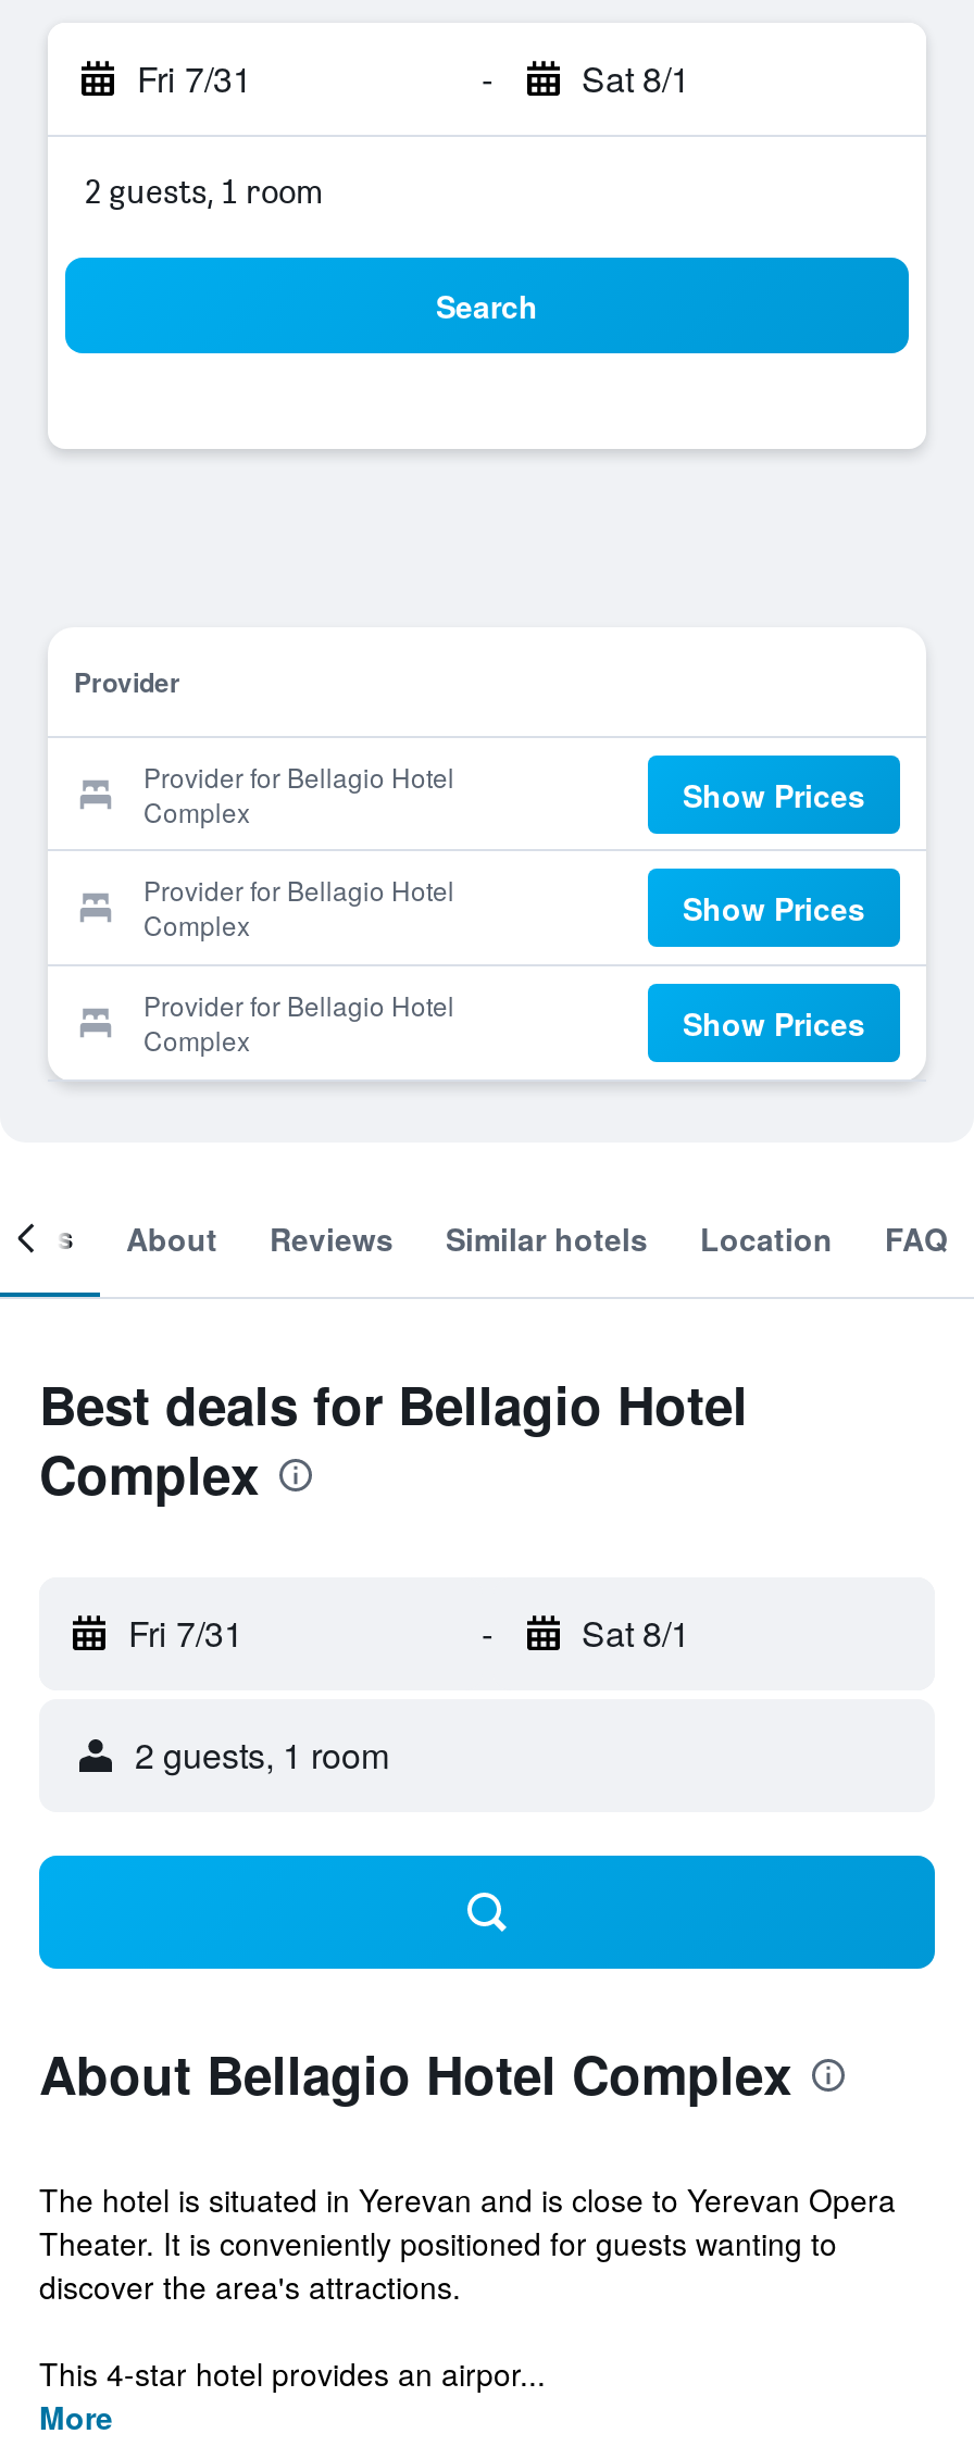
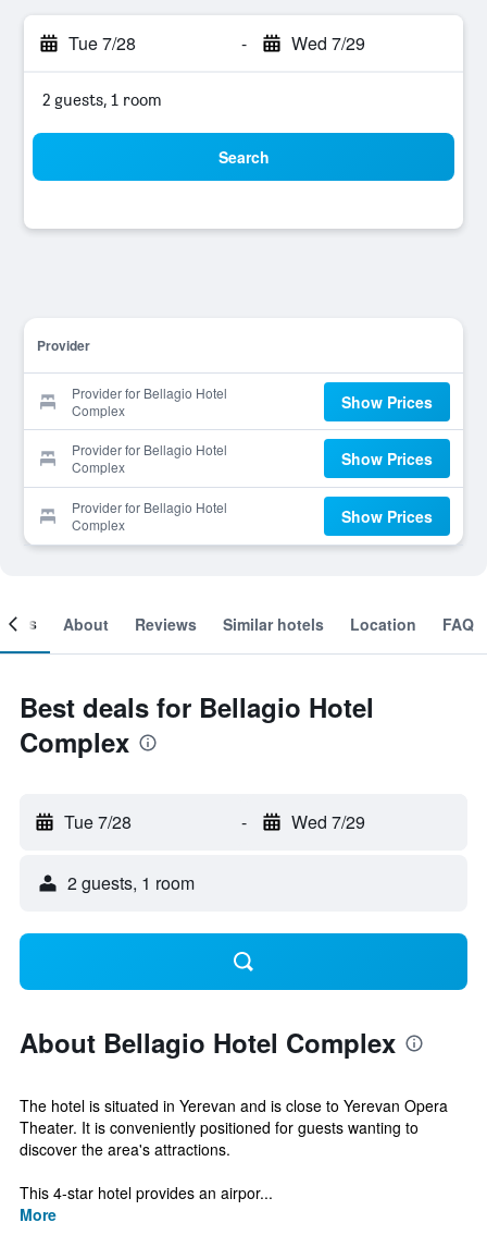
- Fri 7/31
+ Tue 7/28

- Sat 8/1
+ Wed 7/29

- Fri 7/31
+ Tue 7/28

- Sat 8/1
+ Wed 7/29
